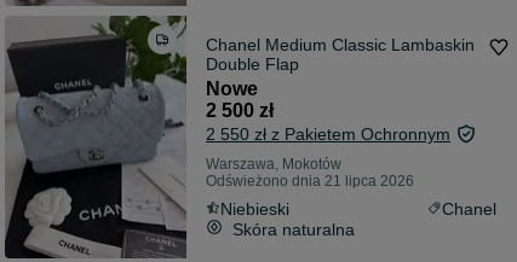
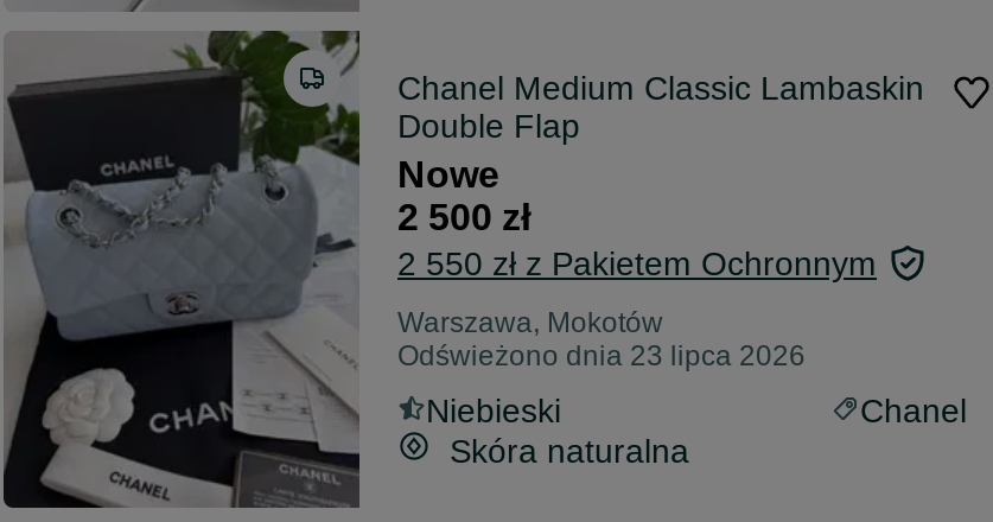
- Odświeżono dnia 21 lipca 2026
+ Odświeżono dnia 23 lipca 2026
